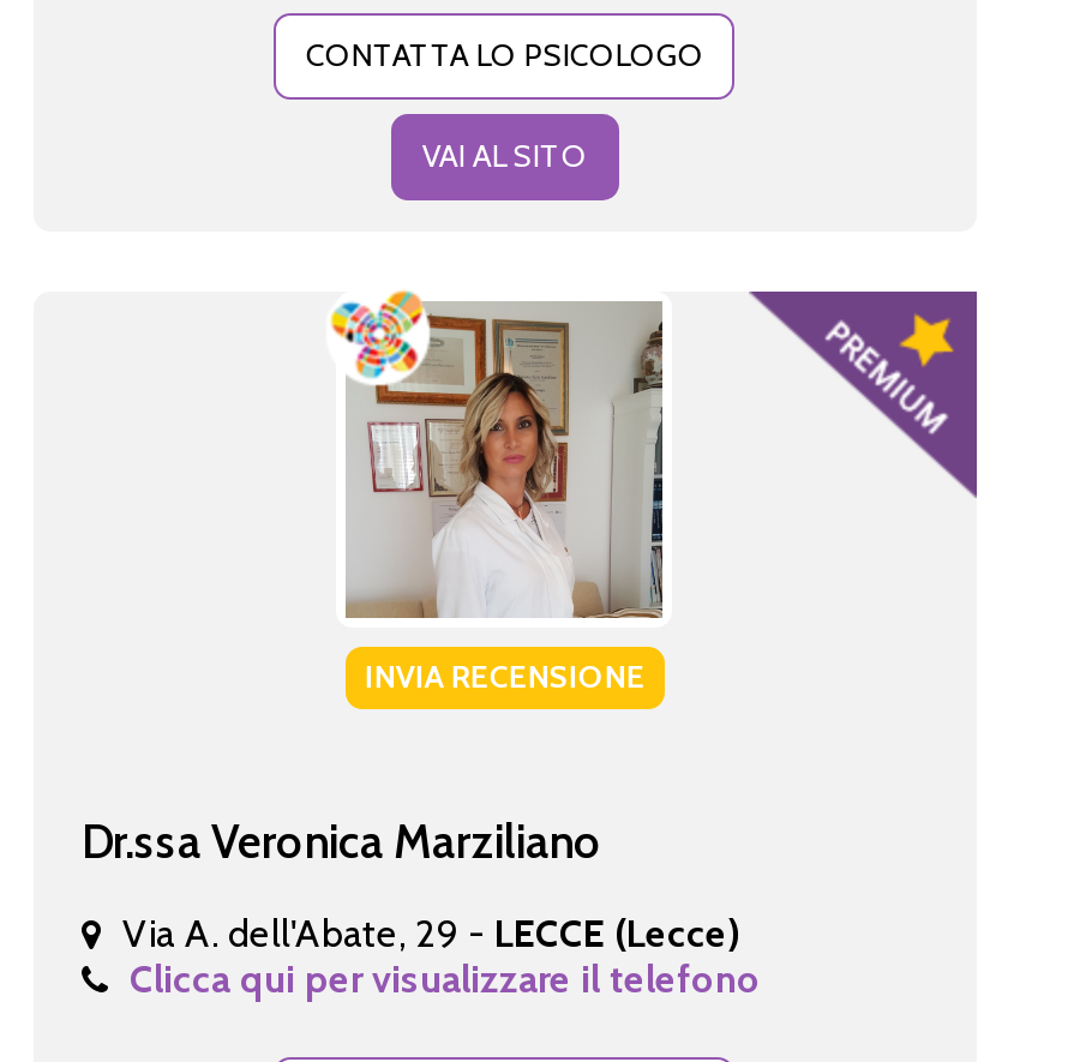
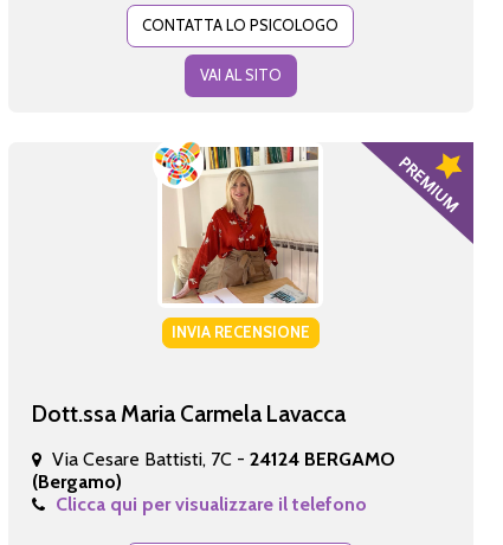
- [image]
+ [image]

- Dr.ssa Veronica Marziliano
+ Dott.ssa Maria Carmela Lavacca

- Via A. dell'Abate, 29 - LECCE (Lecce)
+ Via Cesare Battisti, 7C - 24124 BERGAMO
+ (Bergamo)
